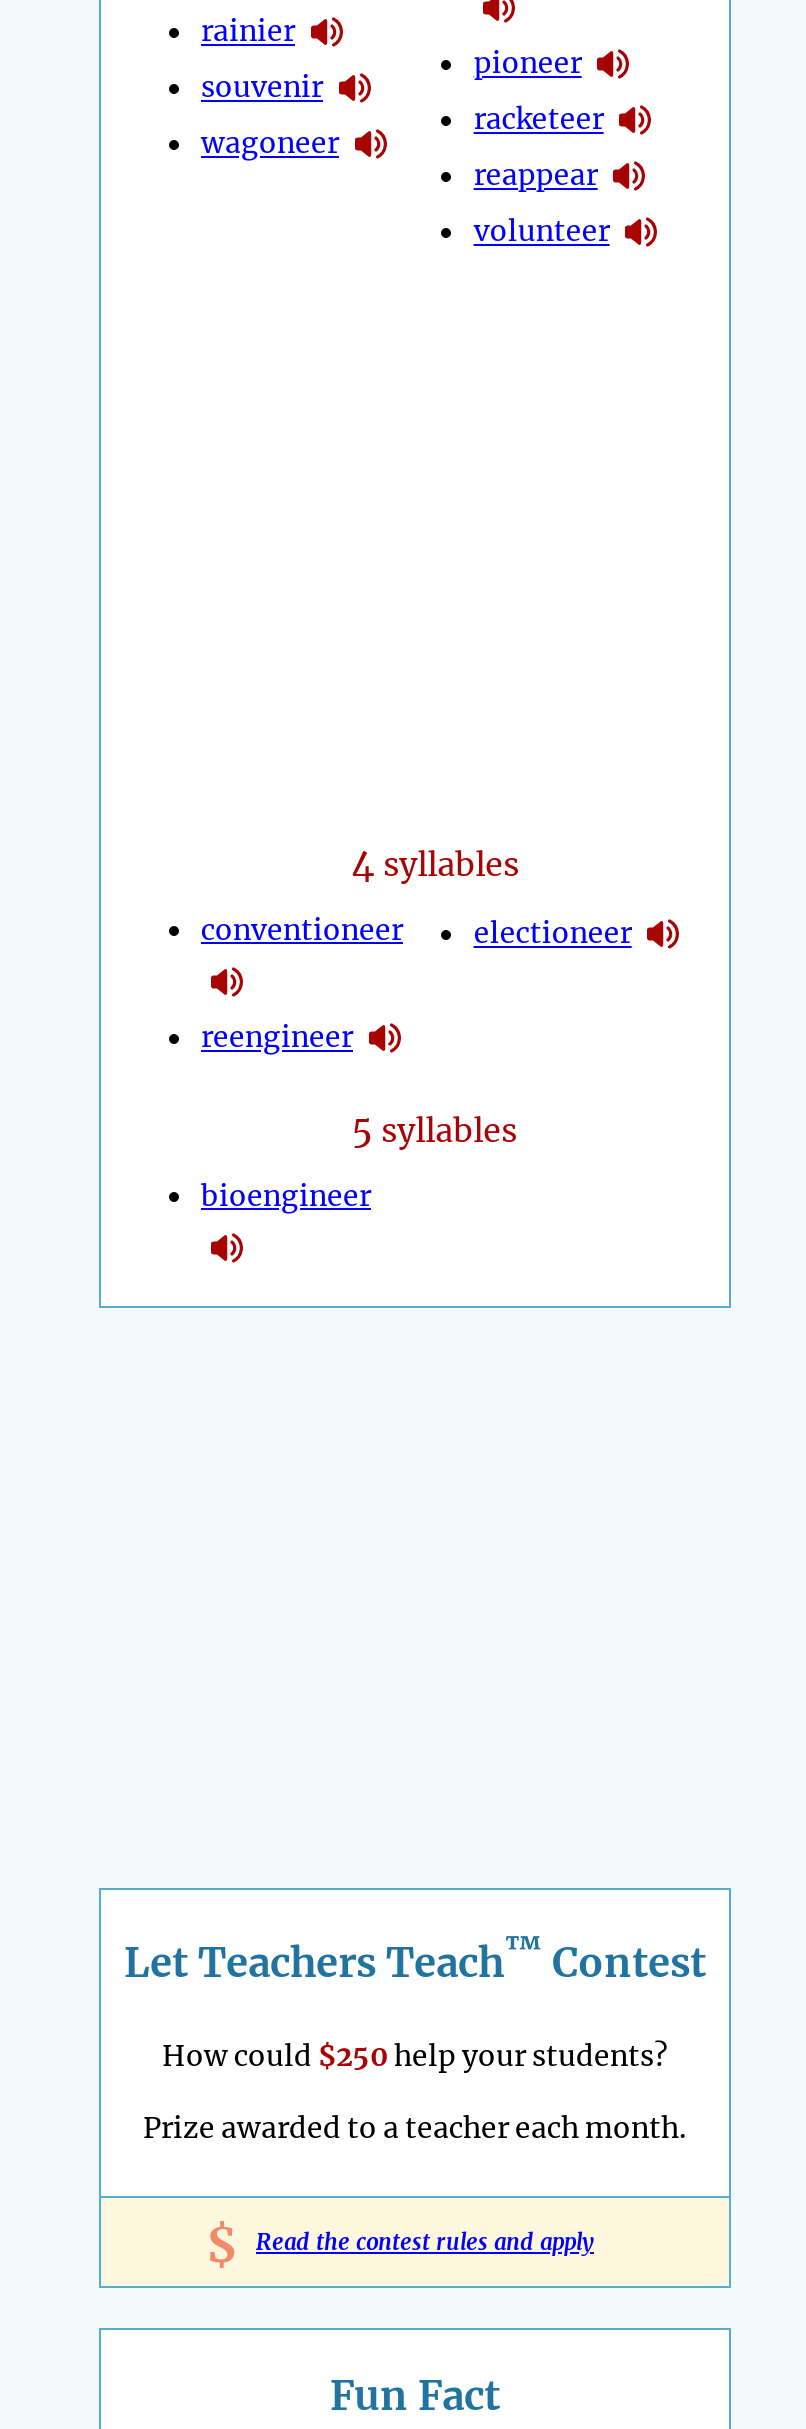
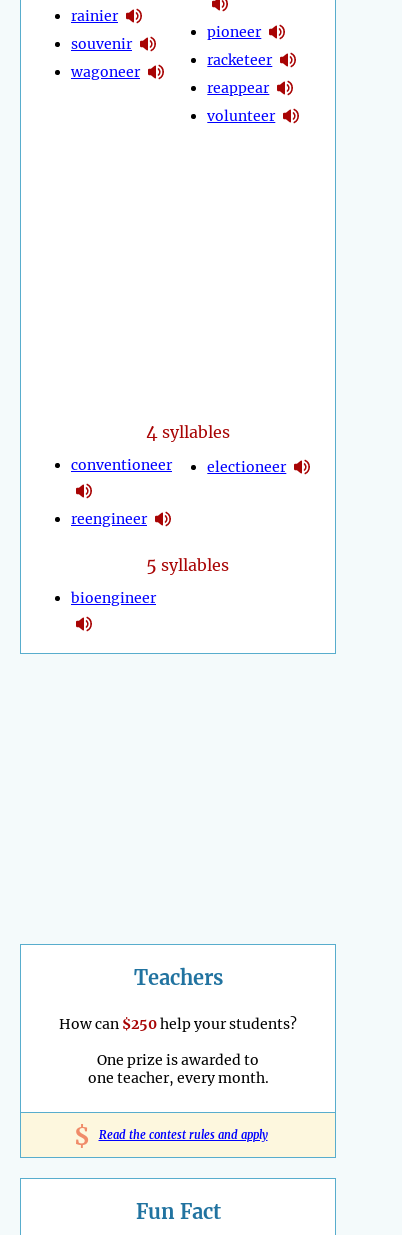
- Let Teachers Teach™ Contest
+ Teachers

- How could $250 help your students?
+ How can $250 help your students?

- Prize awarded to a teacher each month.
+ One prize is awarded to
+ one teacher, every month.
